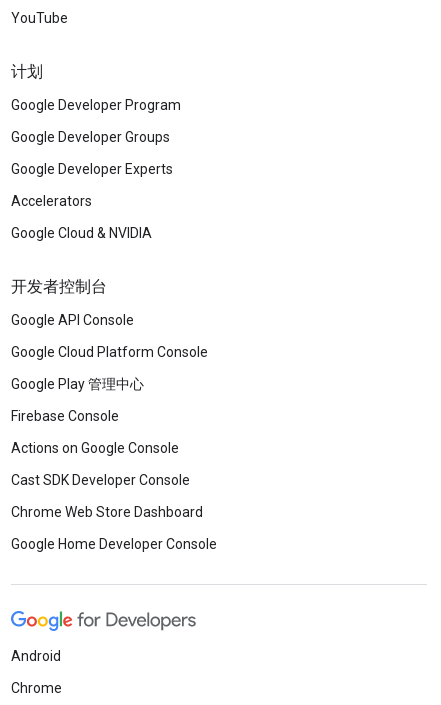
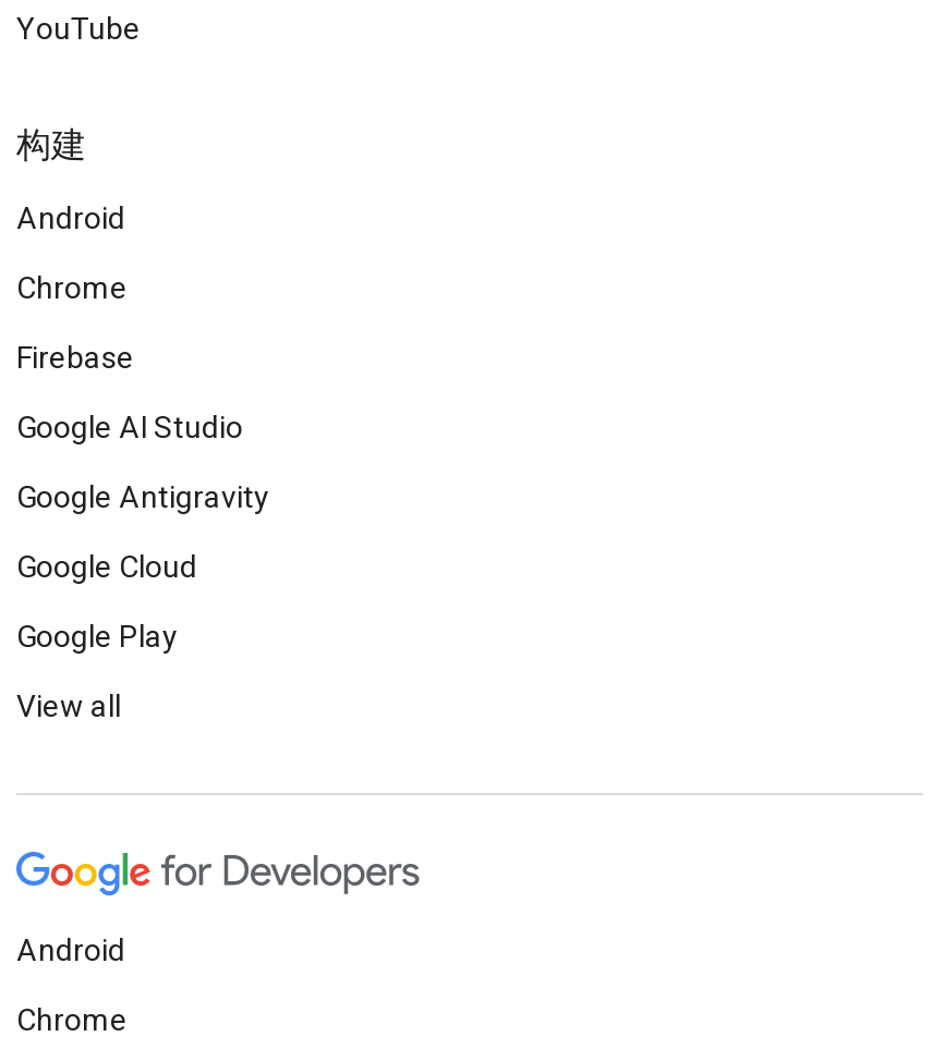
- 计划
- Google Developer Program
- Google Developer Groups
- Google Developer Experts
- Accelerators
- Google Cloud & NVIDIA
- 开发者控制台
- Google API Console
- Google Cloud Platform Console
- Google Play 管理中心
- Firebase Console
- Actions on Google Console
- Cast SDK Developer Console
- Chrome Web Store Dashboard
- Google Home Developer Console
+ 构建
+ Android
+ Chrome
+ Firebase
+ Google AI Studio
+ Google Antigravity
+ Google Cloud
+ Google Play
+ View all
